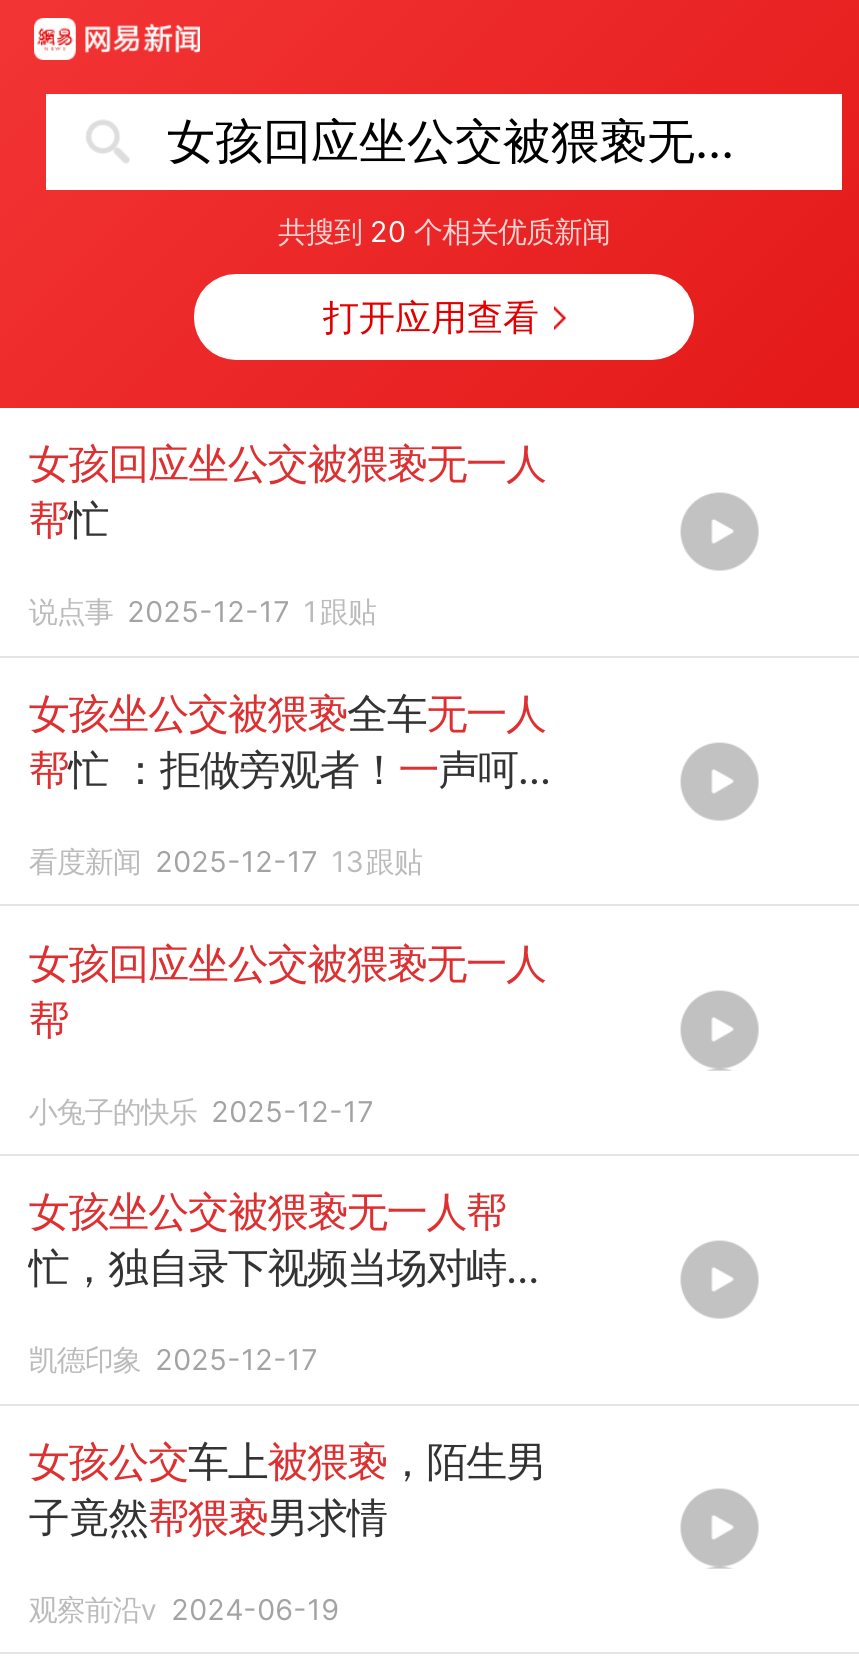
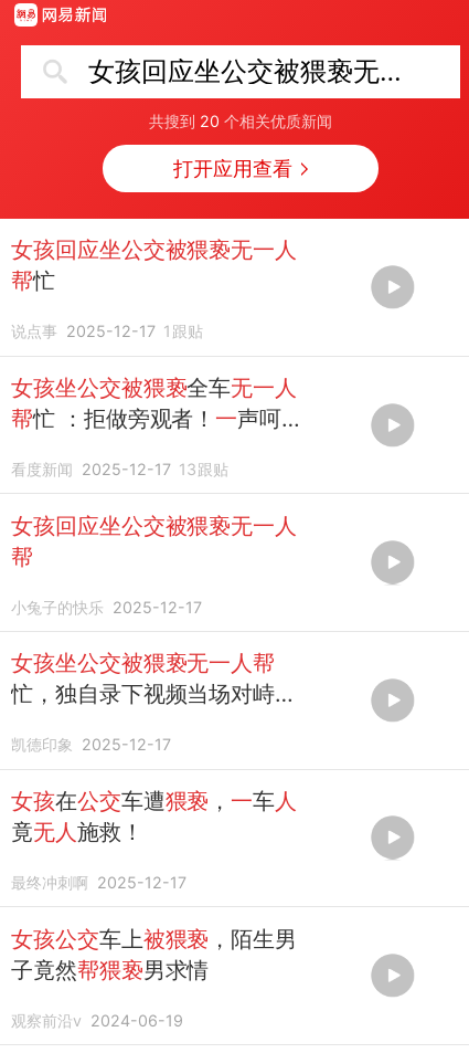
+ 女孩在公交车遭猥亵，一车人
+ 竟无人施救！
+ 最终冲刺啊 2025-12-17
